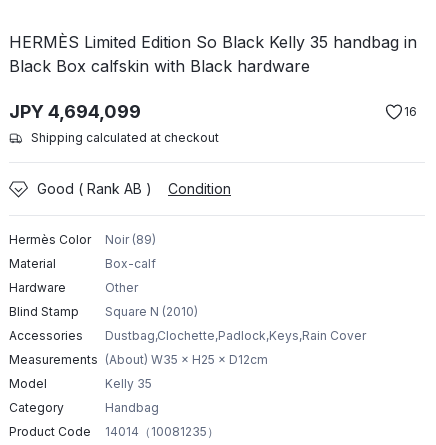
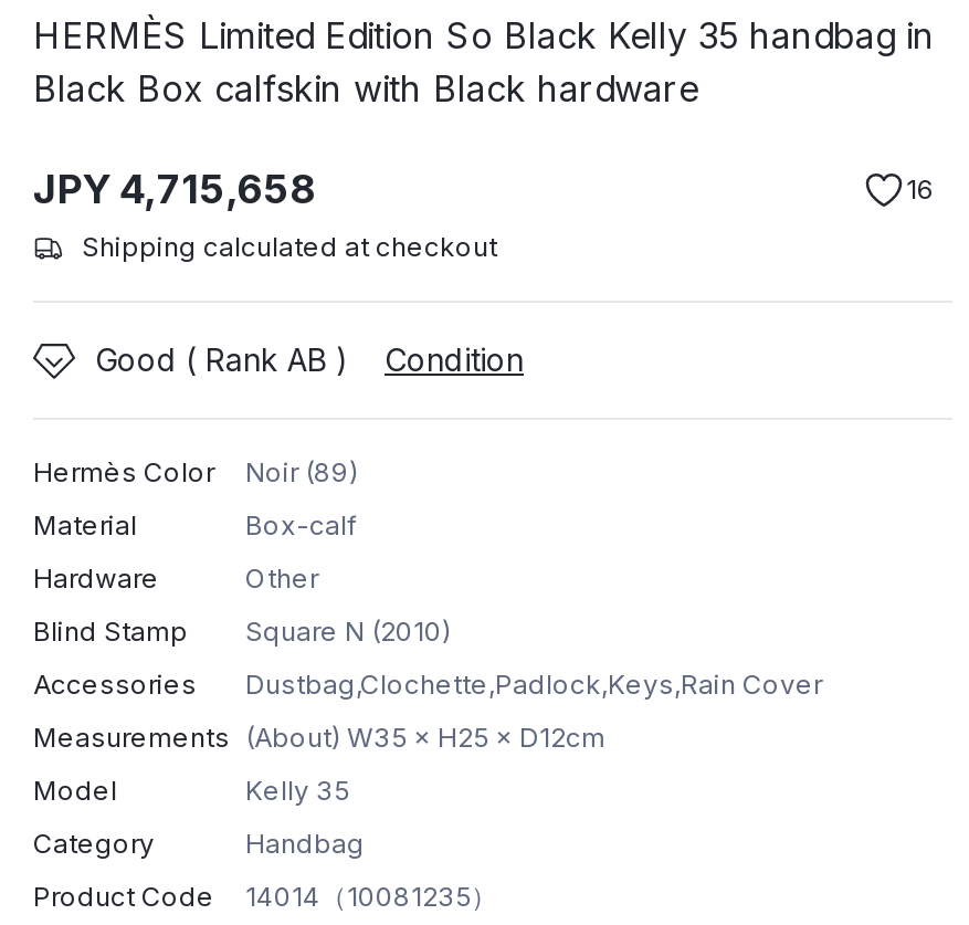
- JPY 4,694,099
+ JPY 4,715,658
